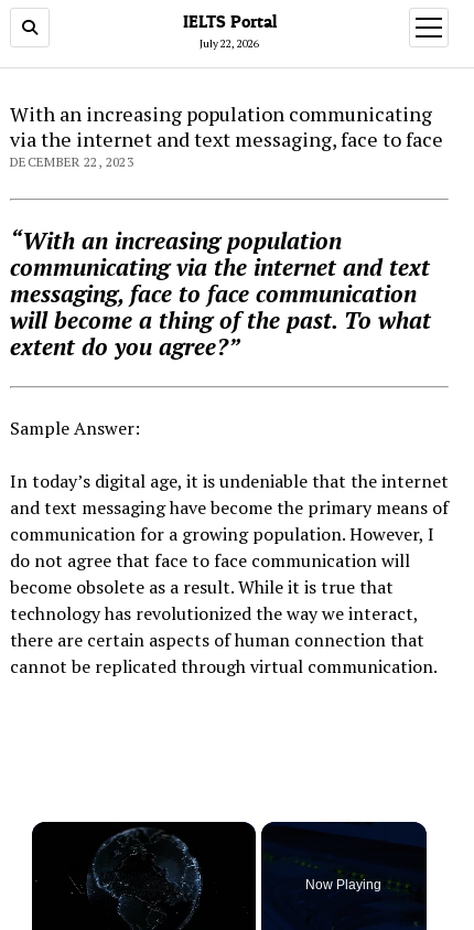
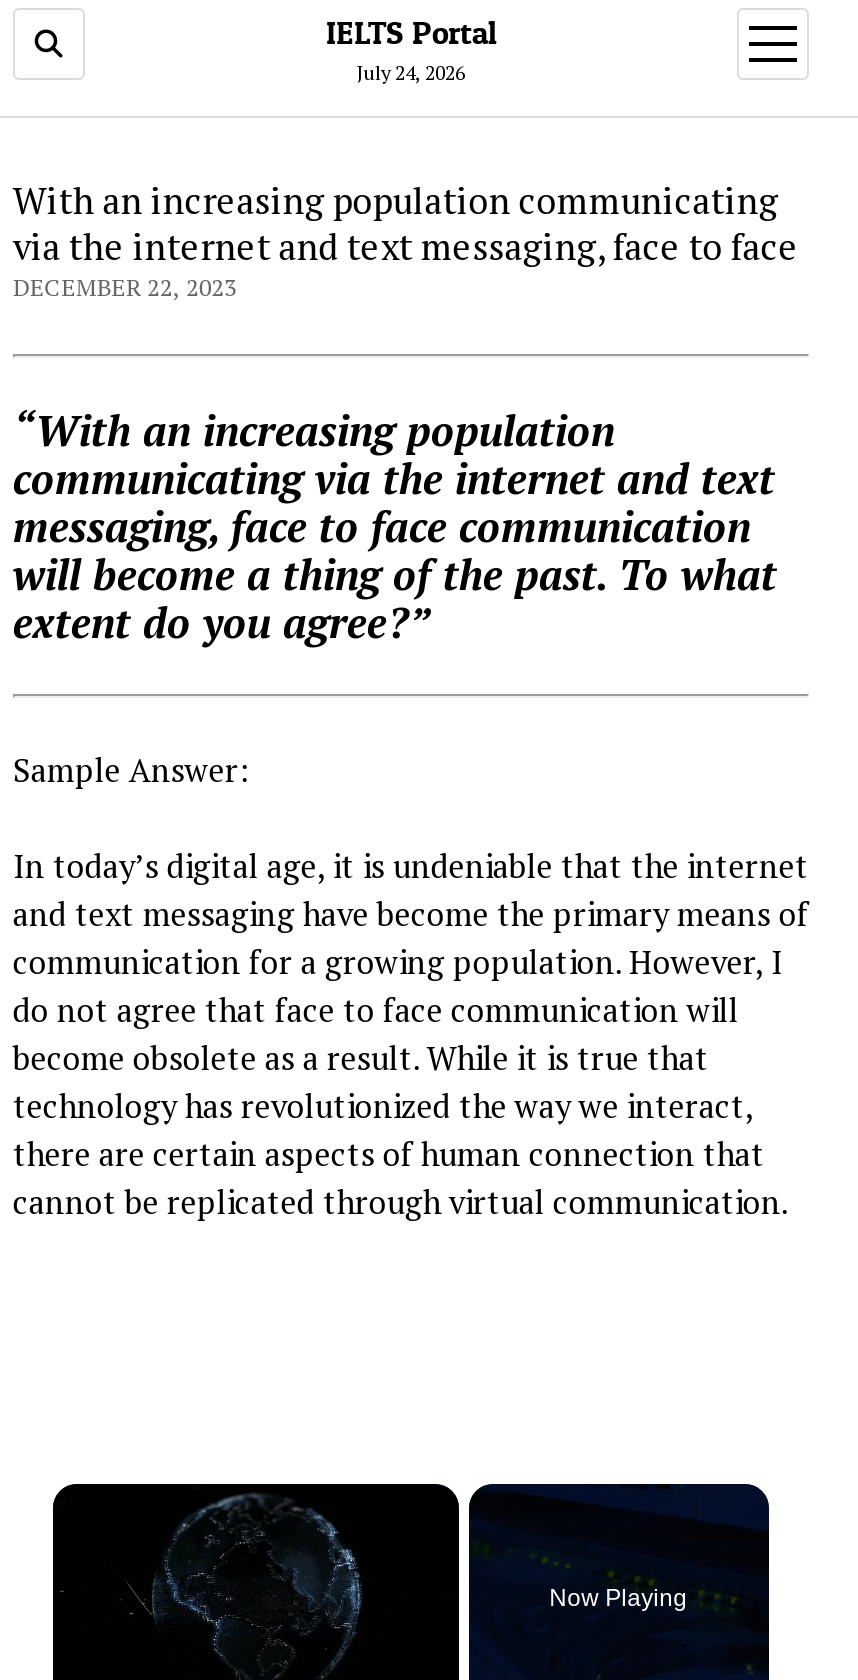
- July 22, 2026
+ July 24, 2026
